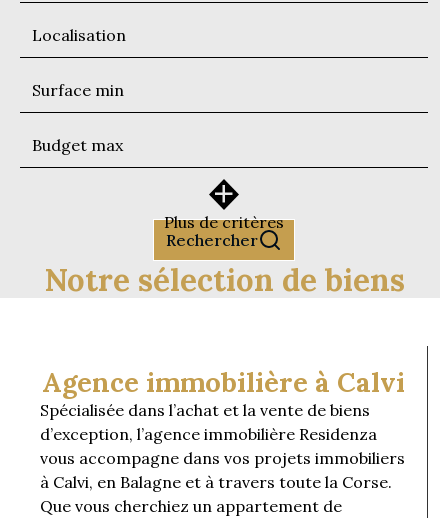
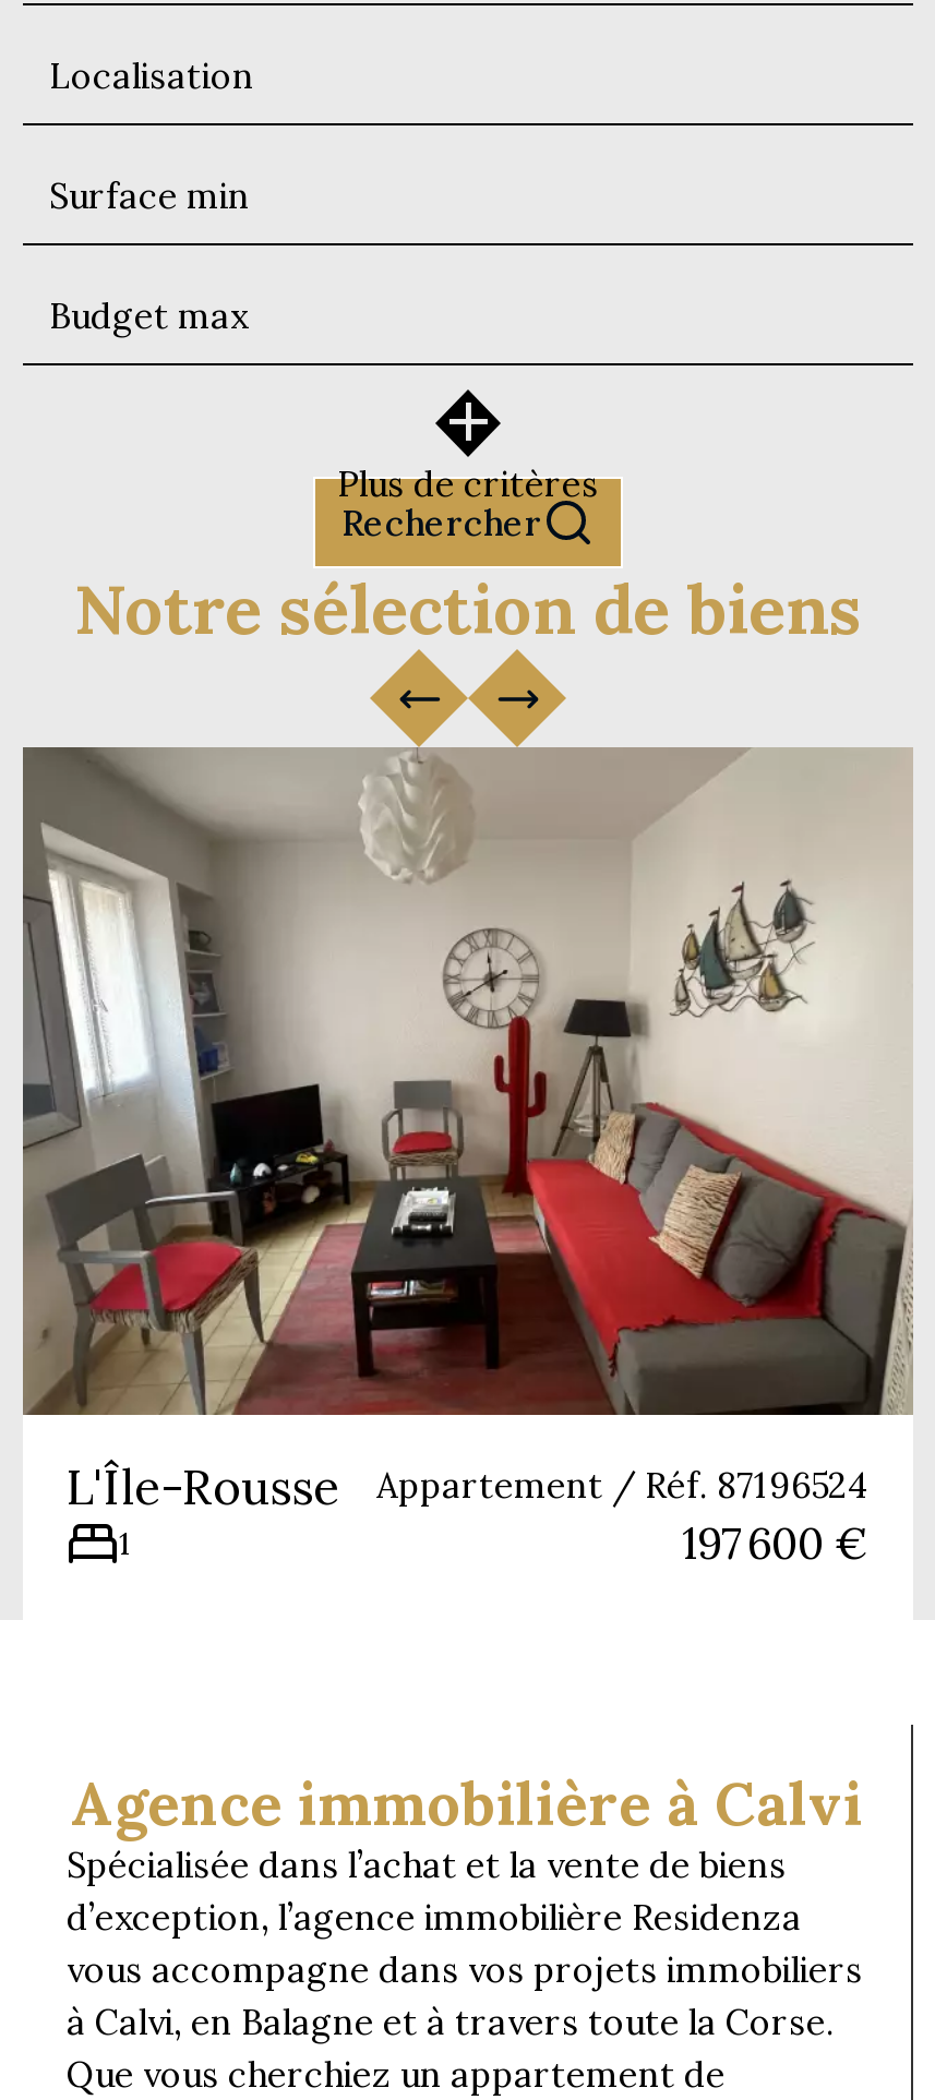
+ [image]
+ L'Île-Rousse
+ Appartement / Réf. 87196524
+ 1
+ 197 600 €
